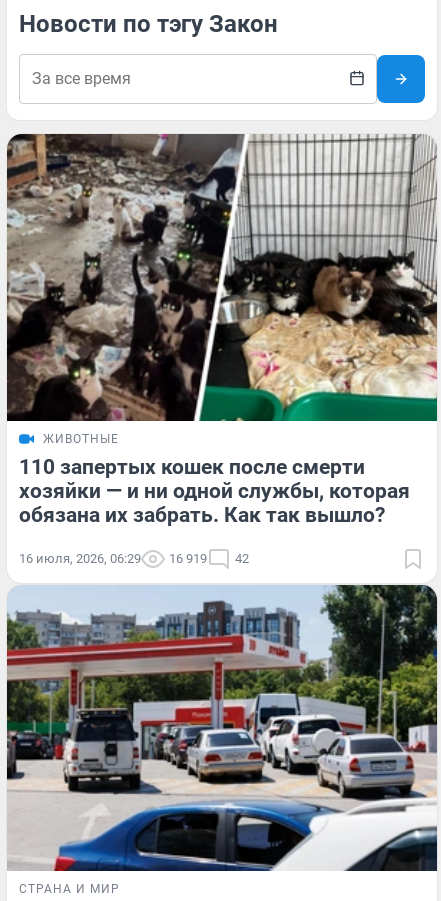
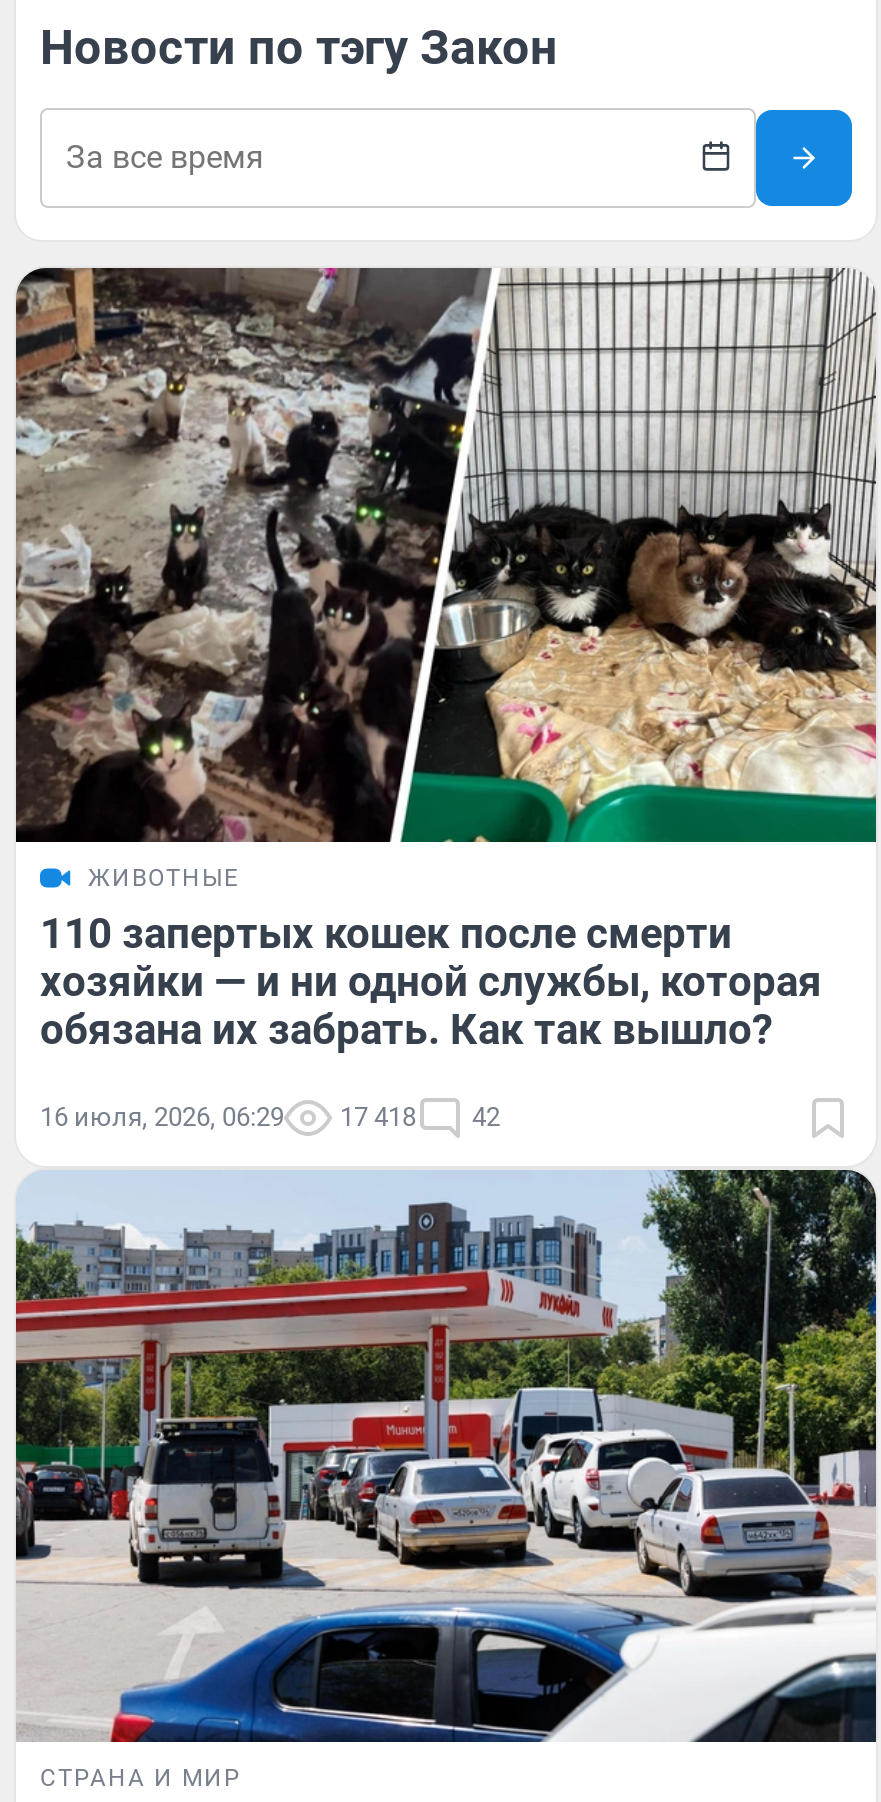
- 16 июля, 2026, 06:29 16 919 42
+ 16 июля, 2026, 06:29 17 418 42
